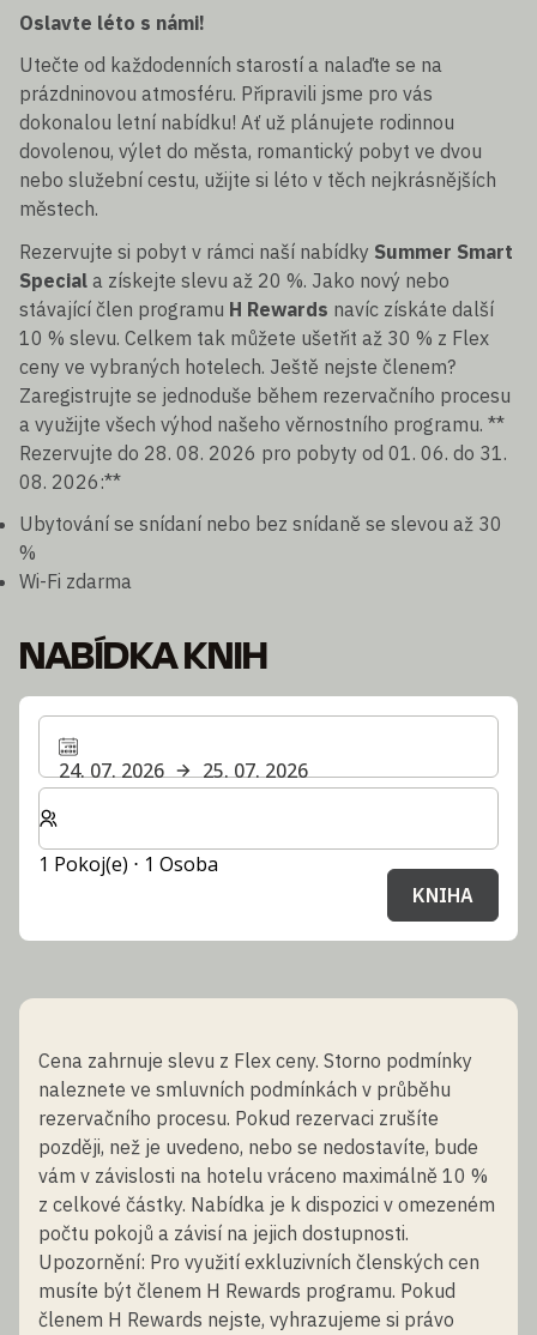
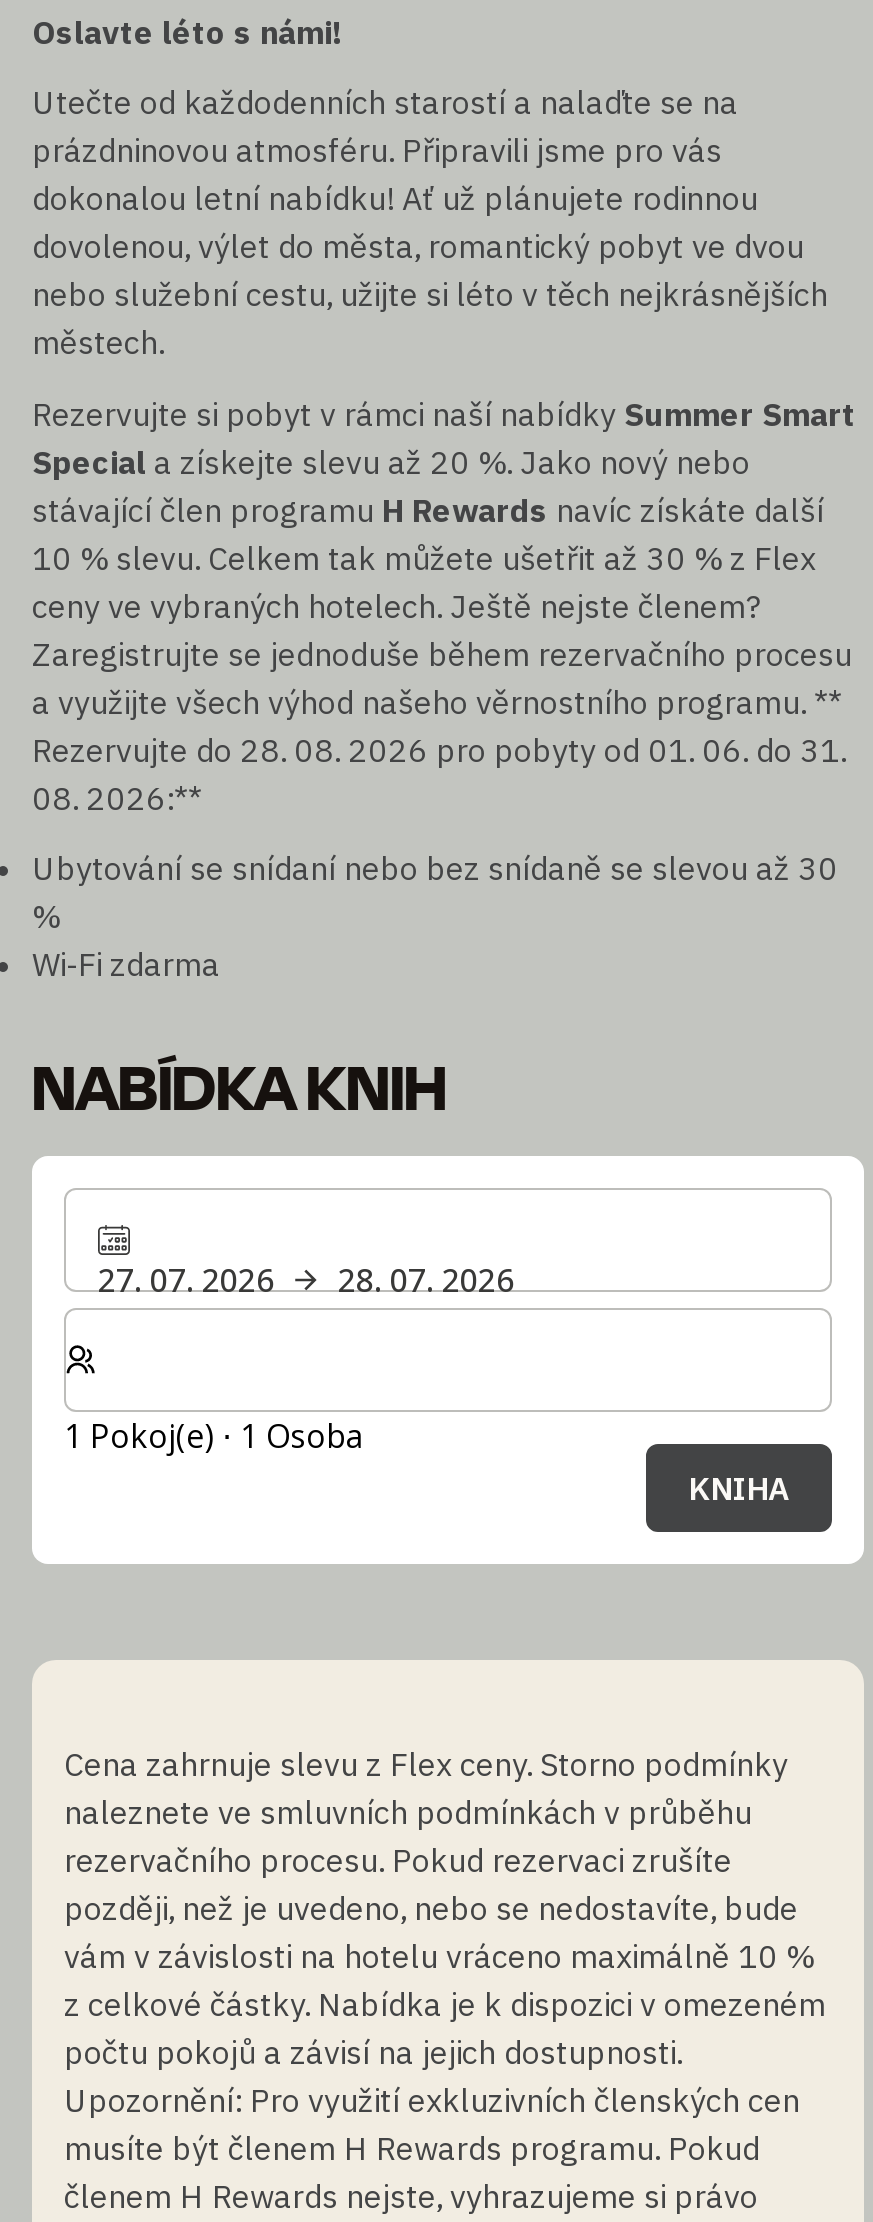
- 24. 07. 2026
+ 27. 07. 2026

- 25. 07. 2026
+ 28. 07. 2026
